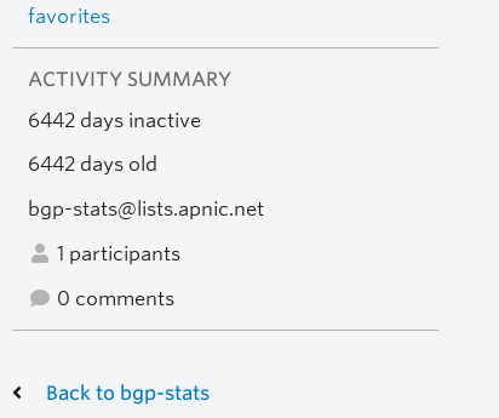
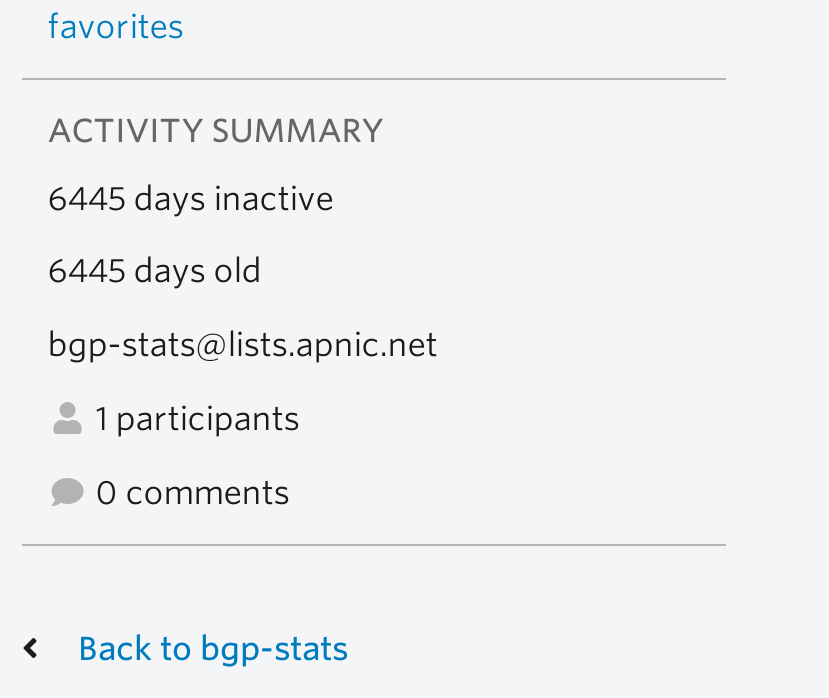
- 6442 days inactive
+ 6445 days inactive

- 6442 days old
+ 6445 days old
